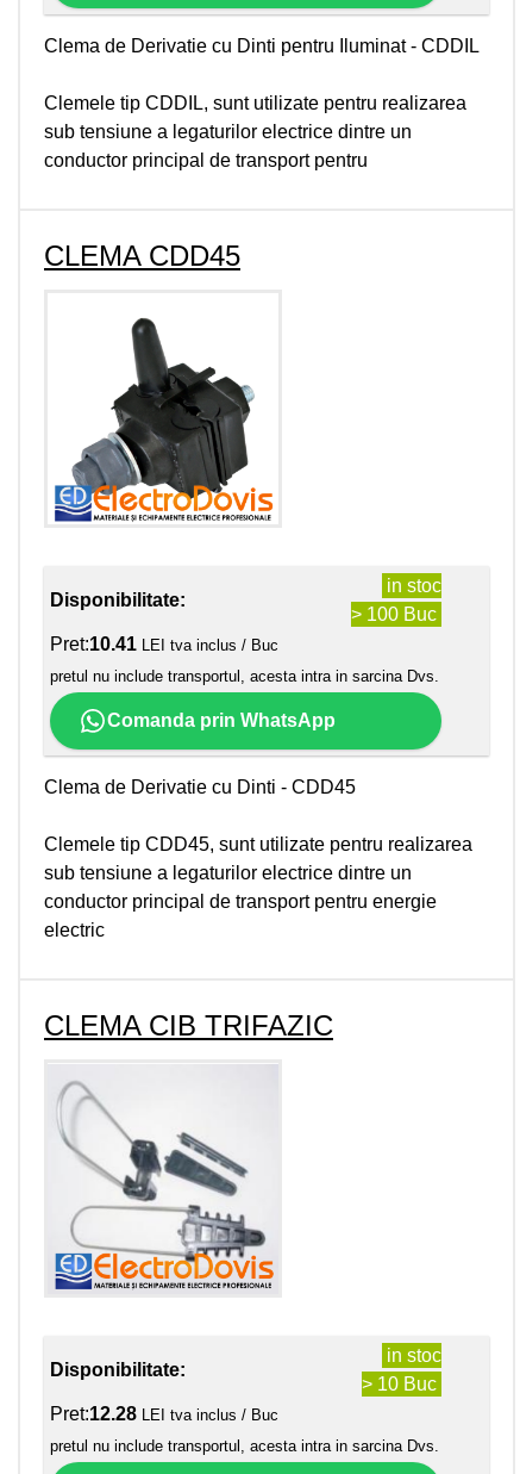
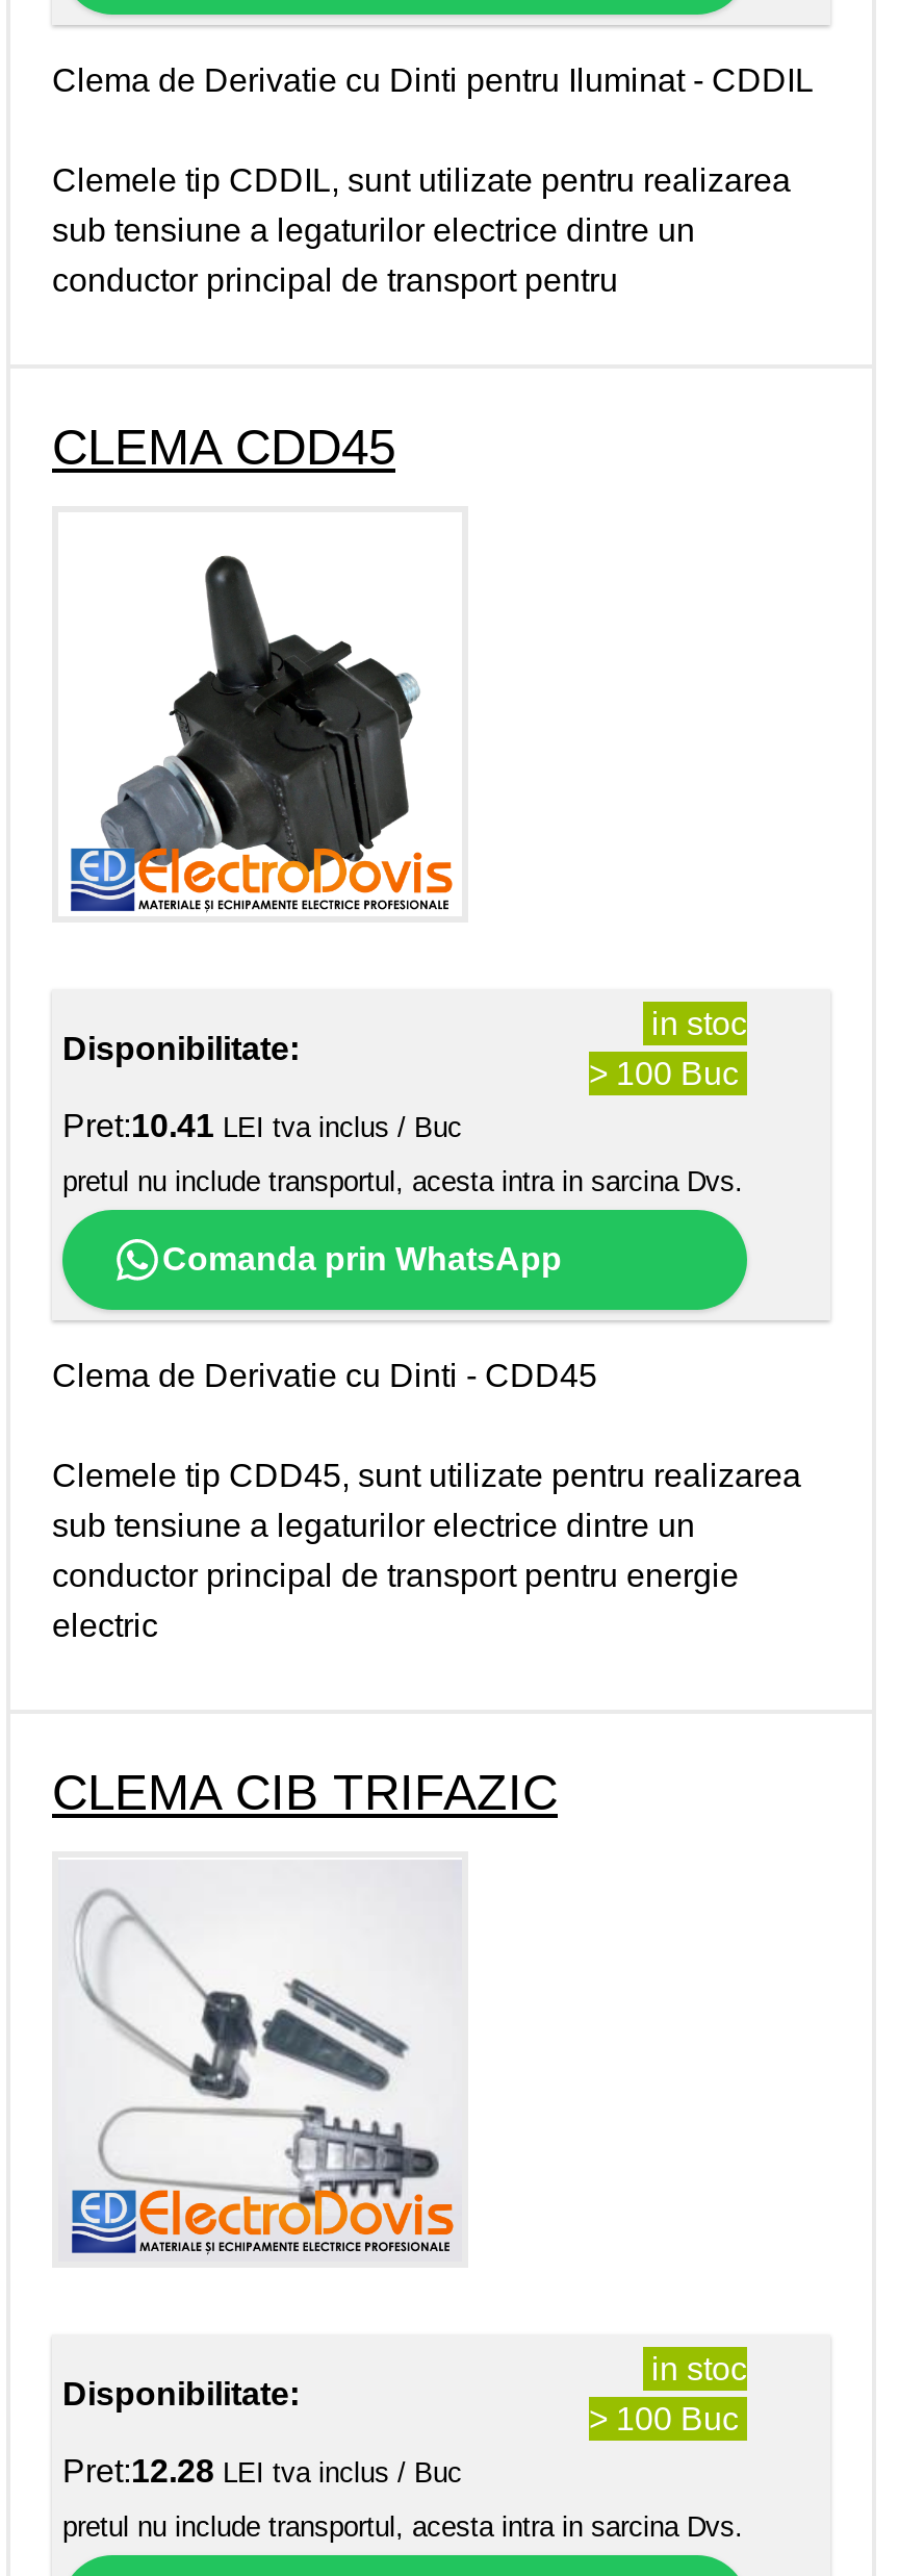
- > 10 Buc
+ > 100 Buc
